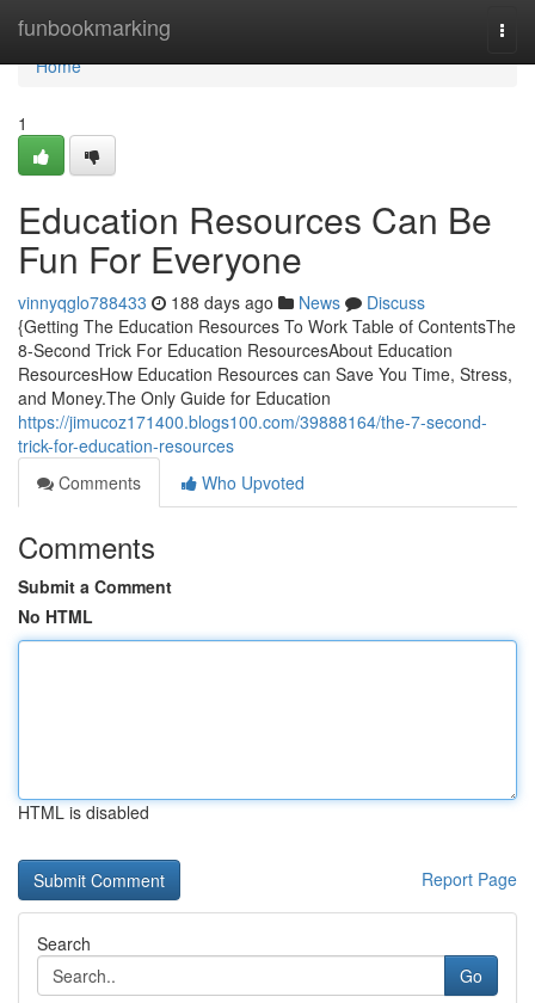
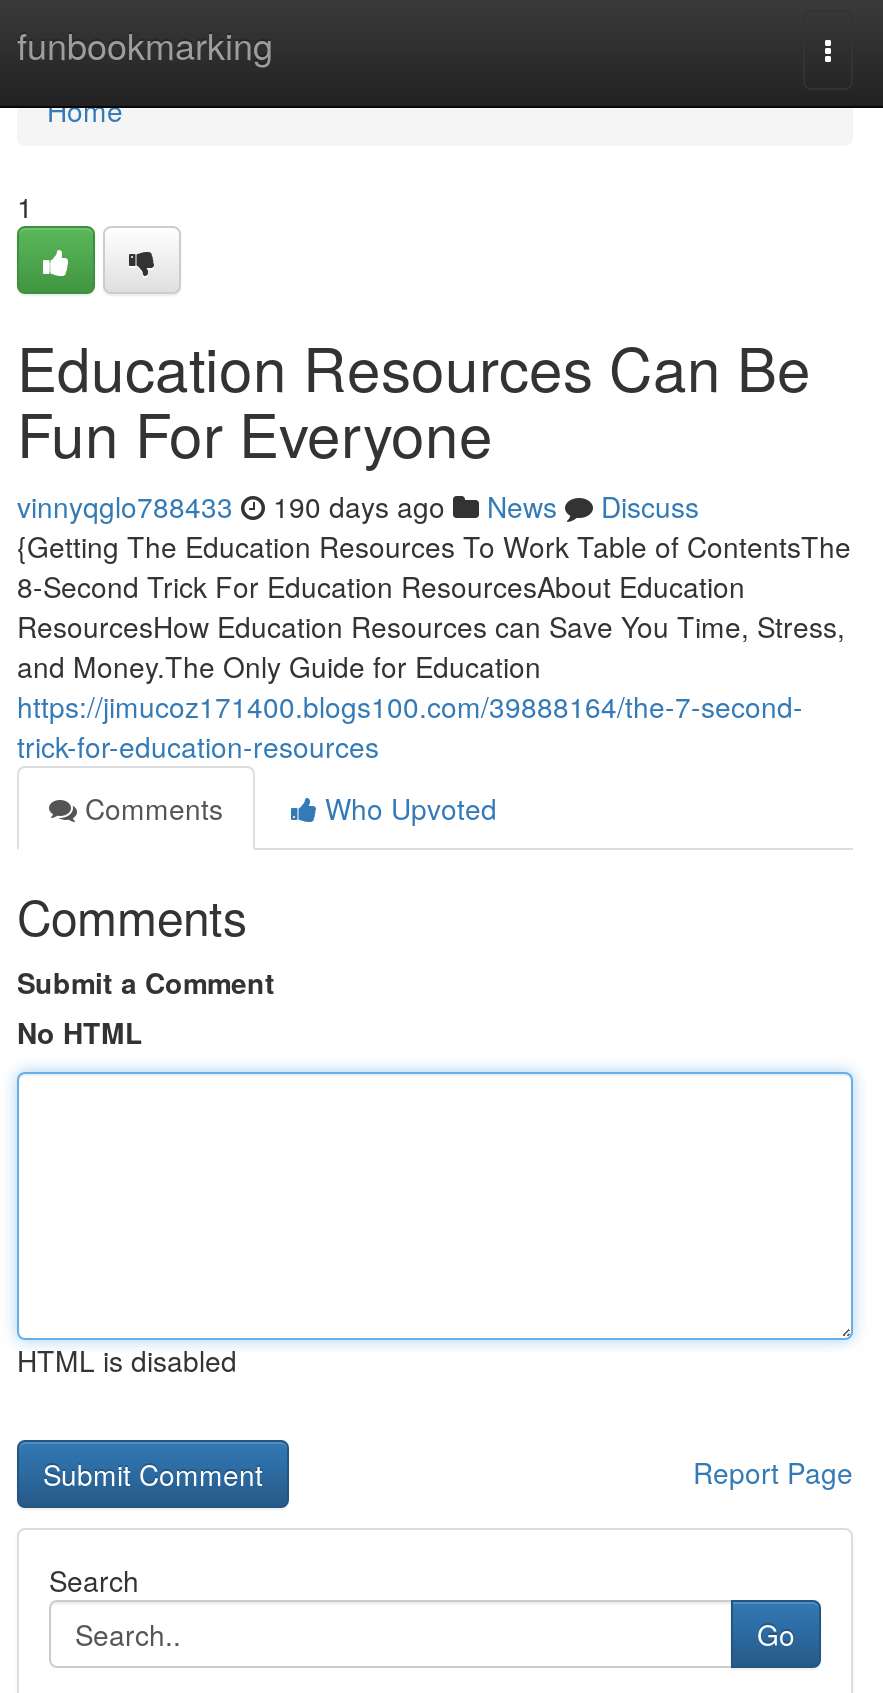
- vinnyqglo788433 188 days ago News Discuss
+ vinnyqglo788433 190 days ago News Discuss
